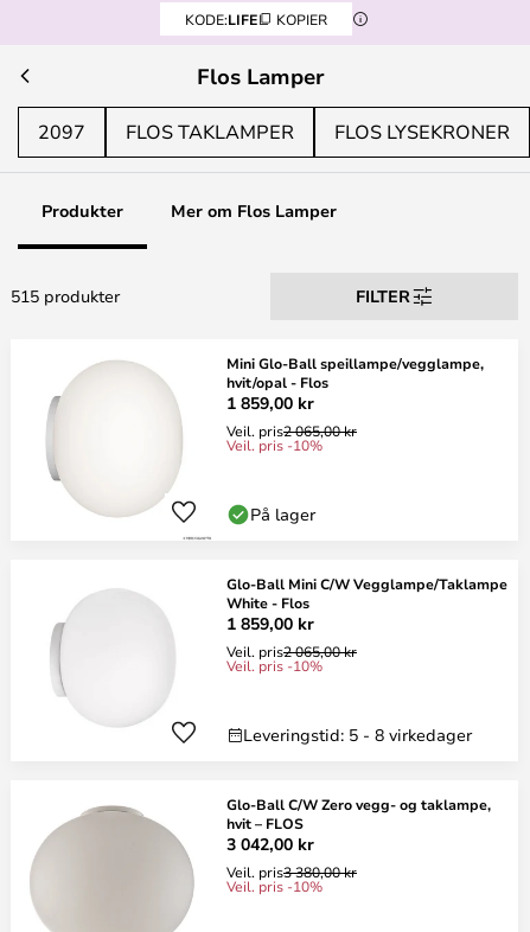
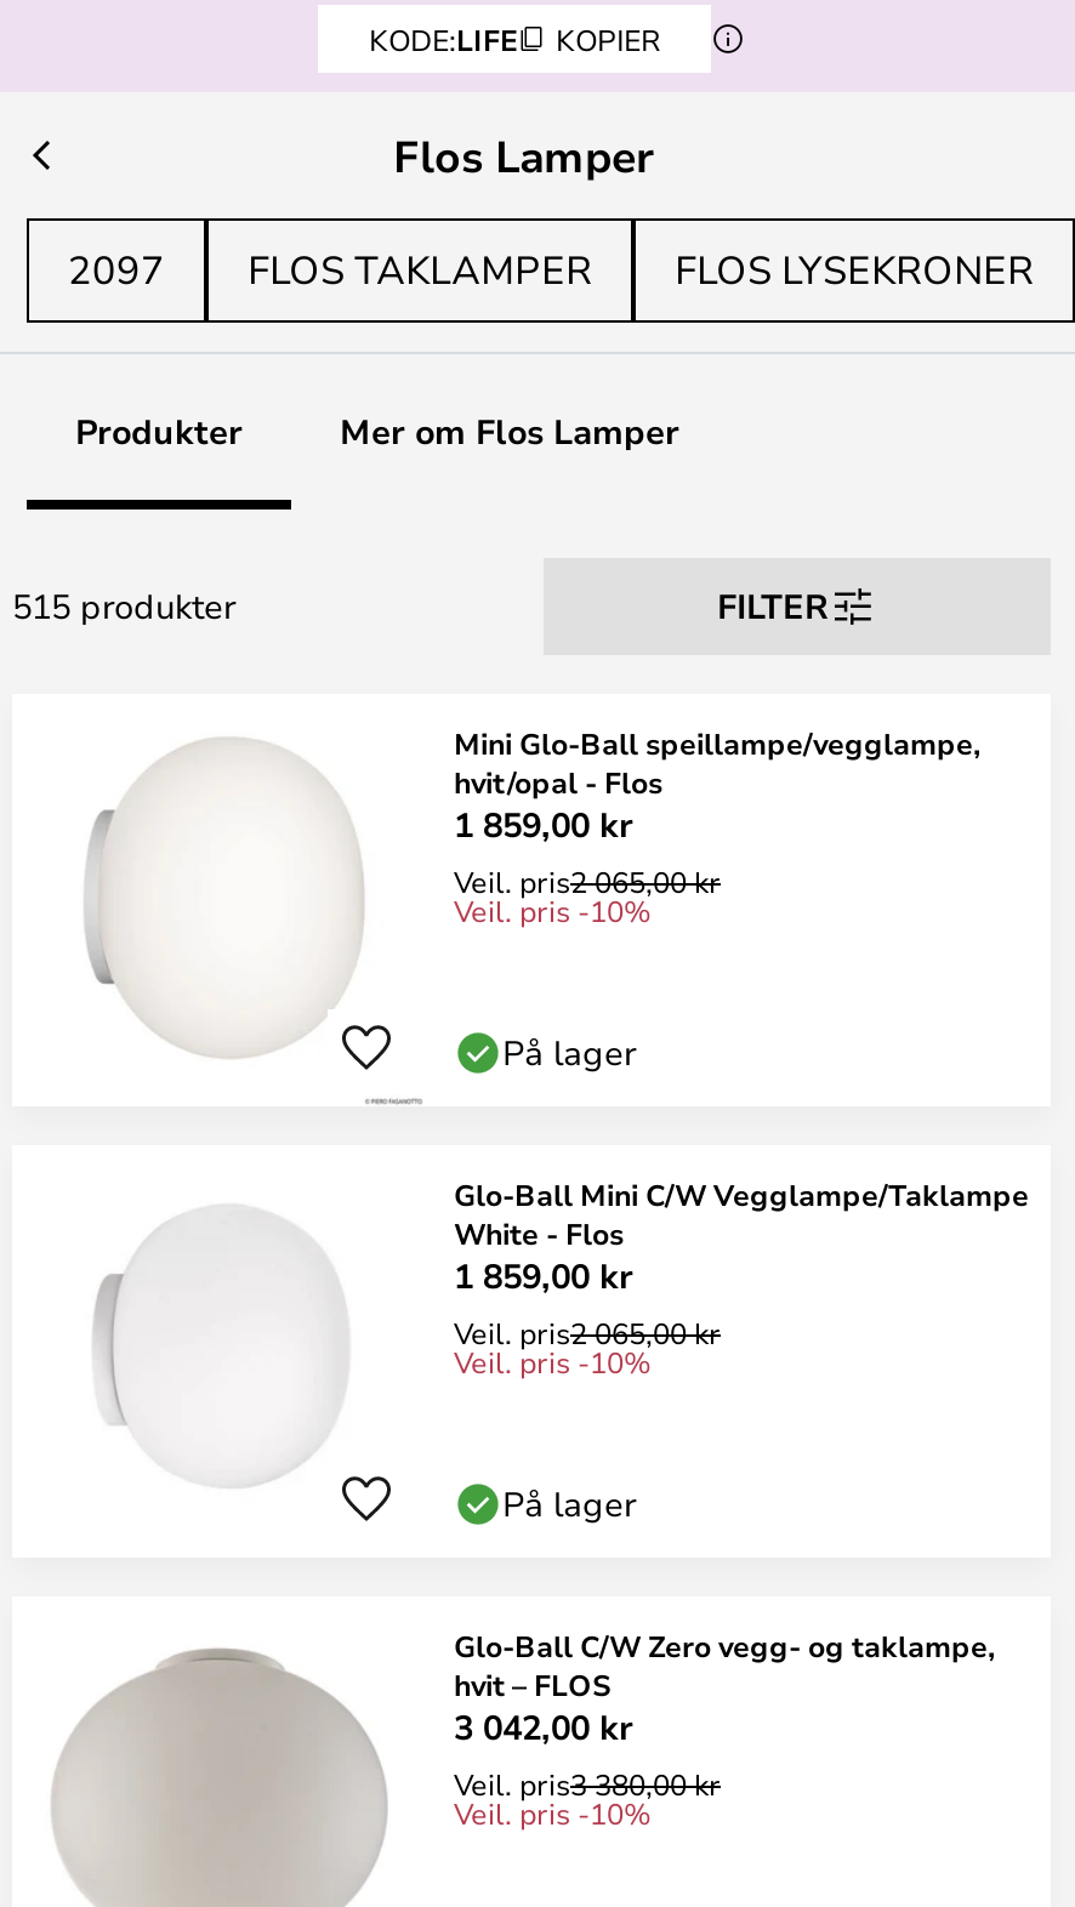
- Leveringstid: 5 - 8 virkedager
+ På lager
